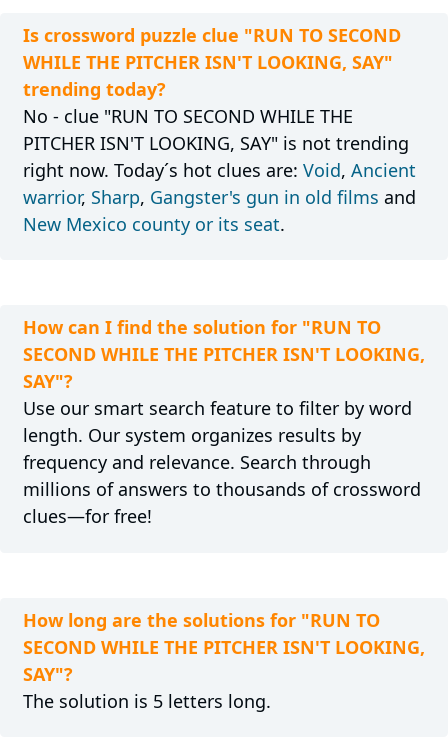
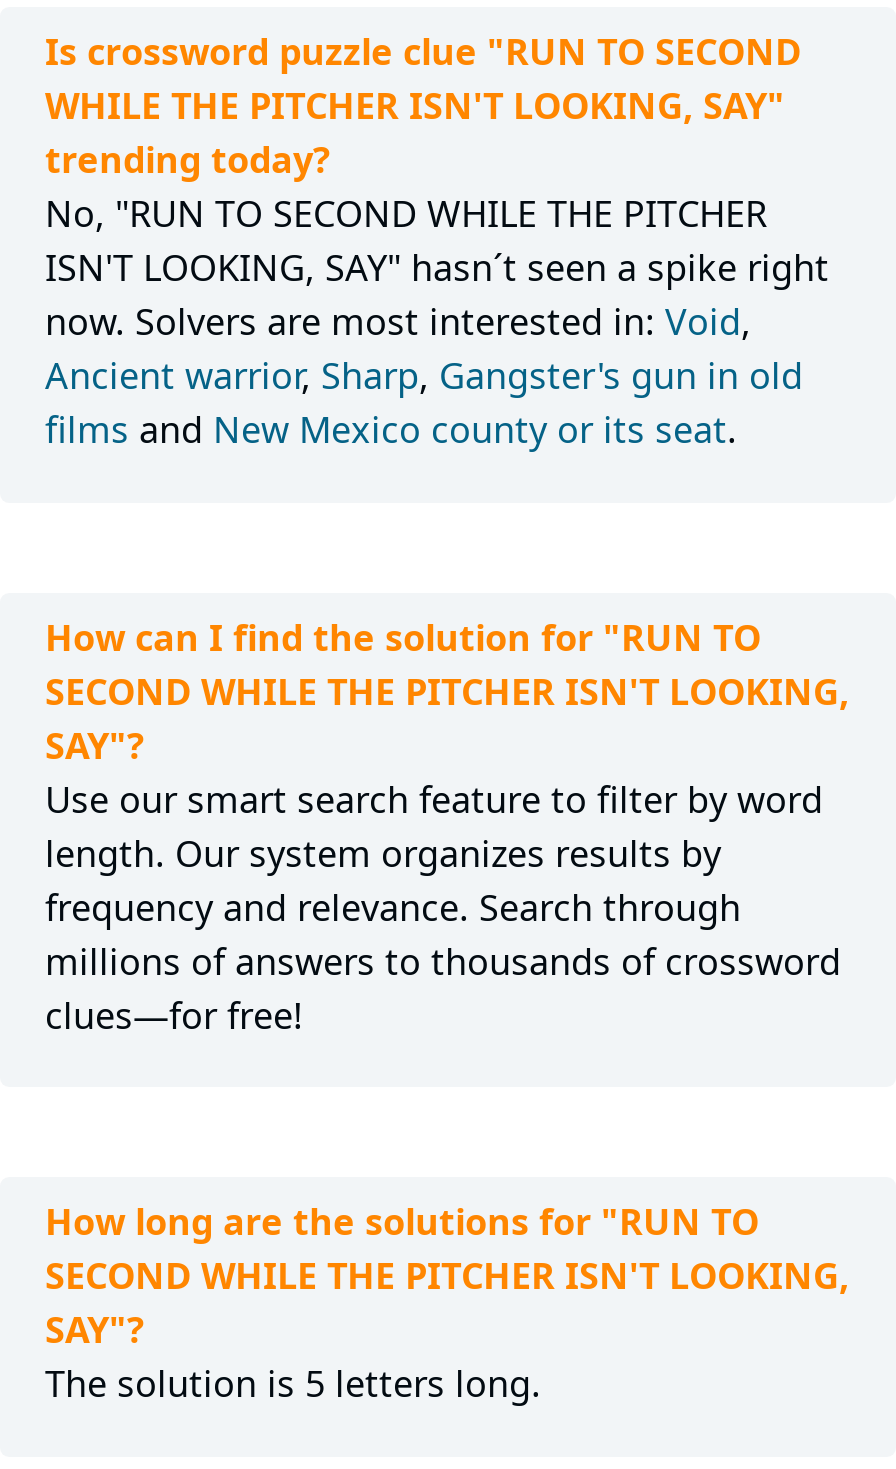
- No - clue "RUN TO SECOND WHILE THE
- PITCHER ISN'T LOOKING, SAY" is not trending
- right now. Today´s hot clues are: Void, Ancient
- warrior, Sharp, Gangster's gun in old films and
- New Mexico county or its seat.
+ No, "RUN TO SECOND WHILE THE PITCHER
+ ISN'T LOOKING, SAY" hasn´t seen a spike right
+ now. Solvers are most interested in: Void,
+ Ancient warrior, Sharp, Gangster's gun in old
+ films and New Mexico county or its seat.
